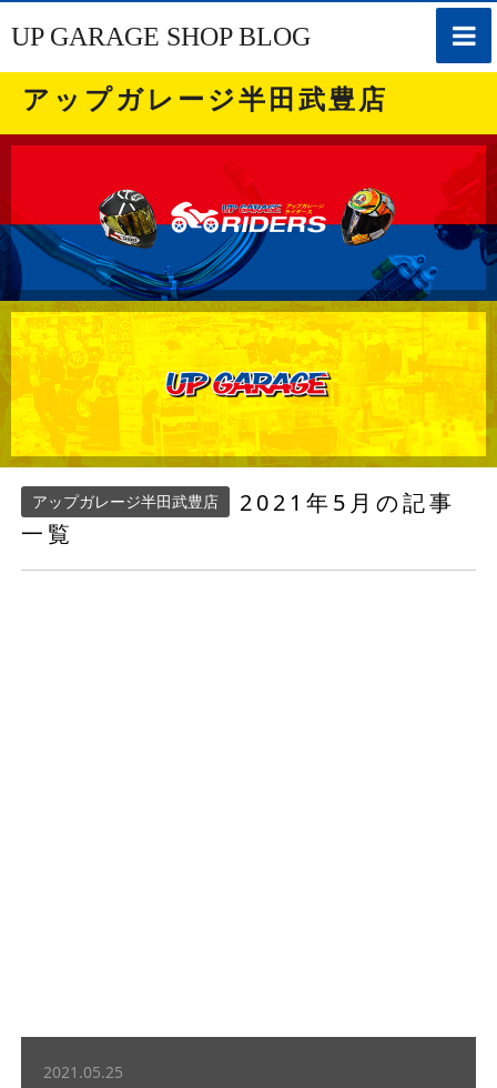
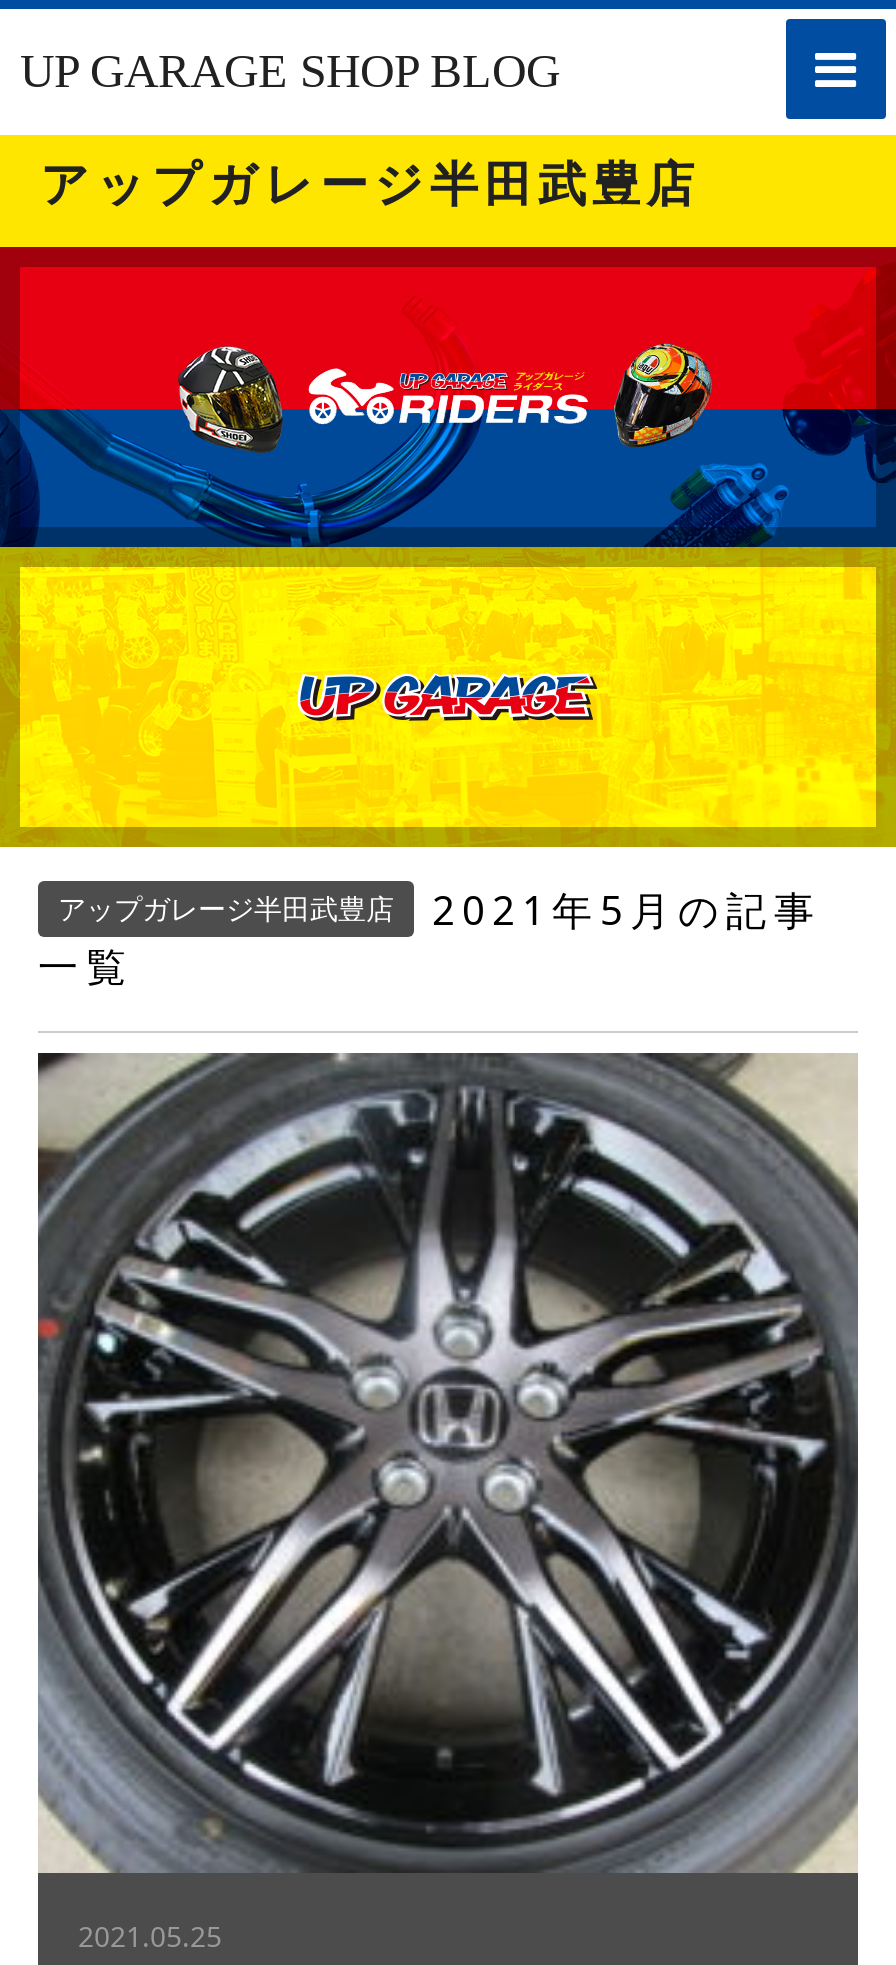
+ [image]
